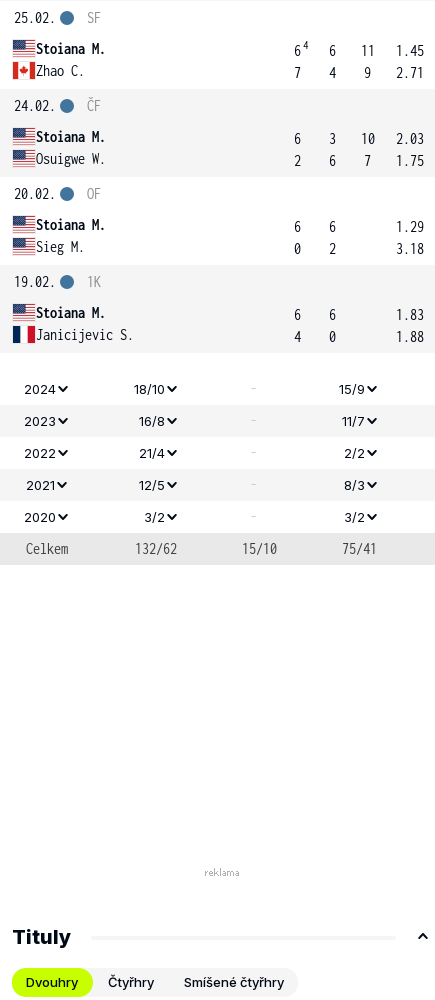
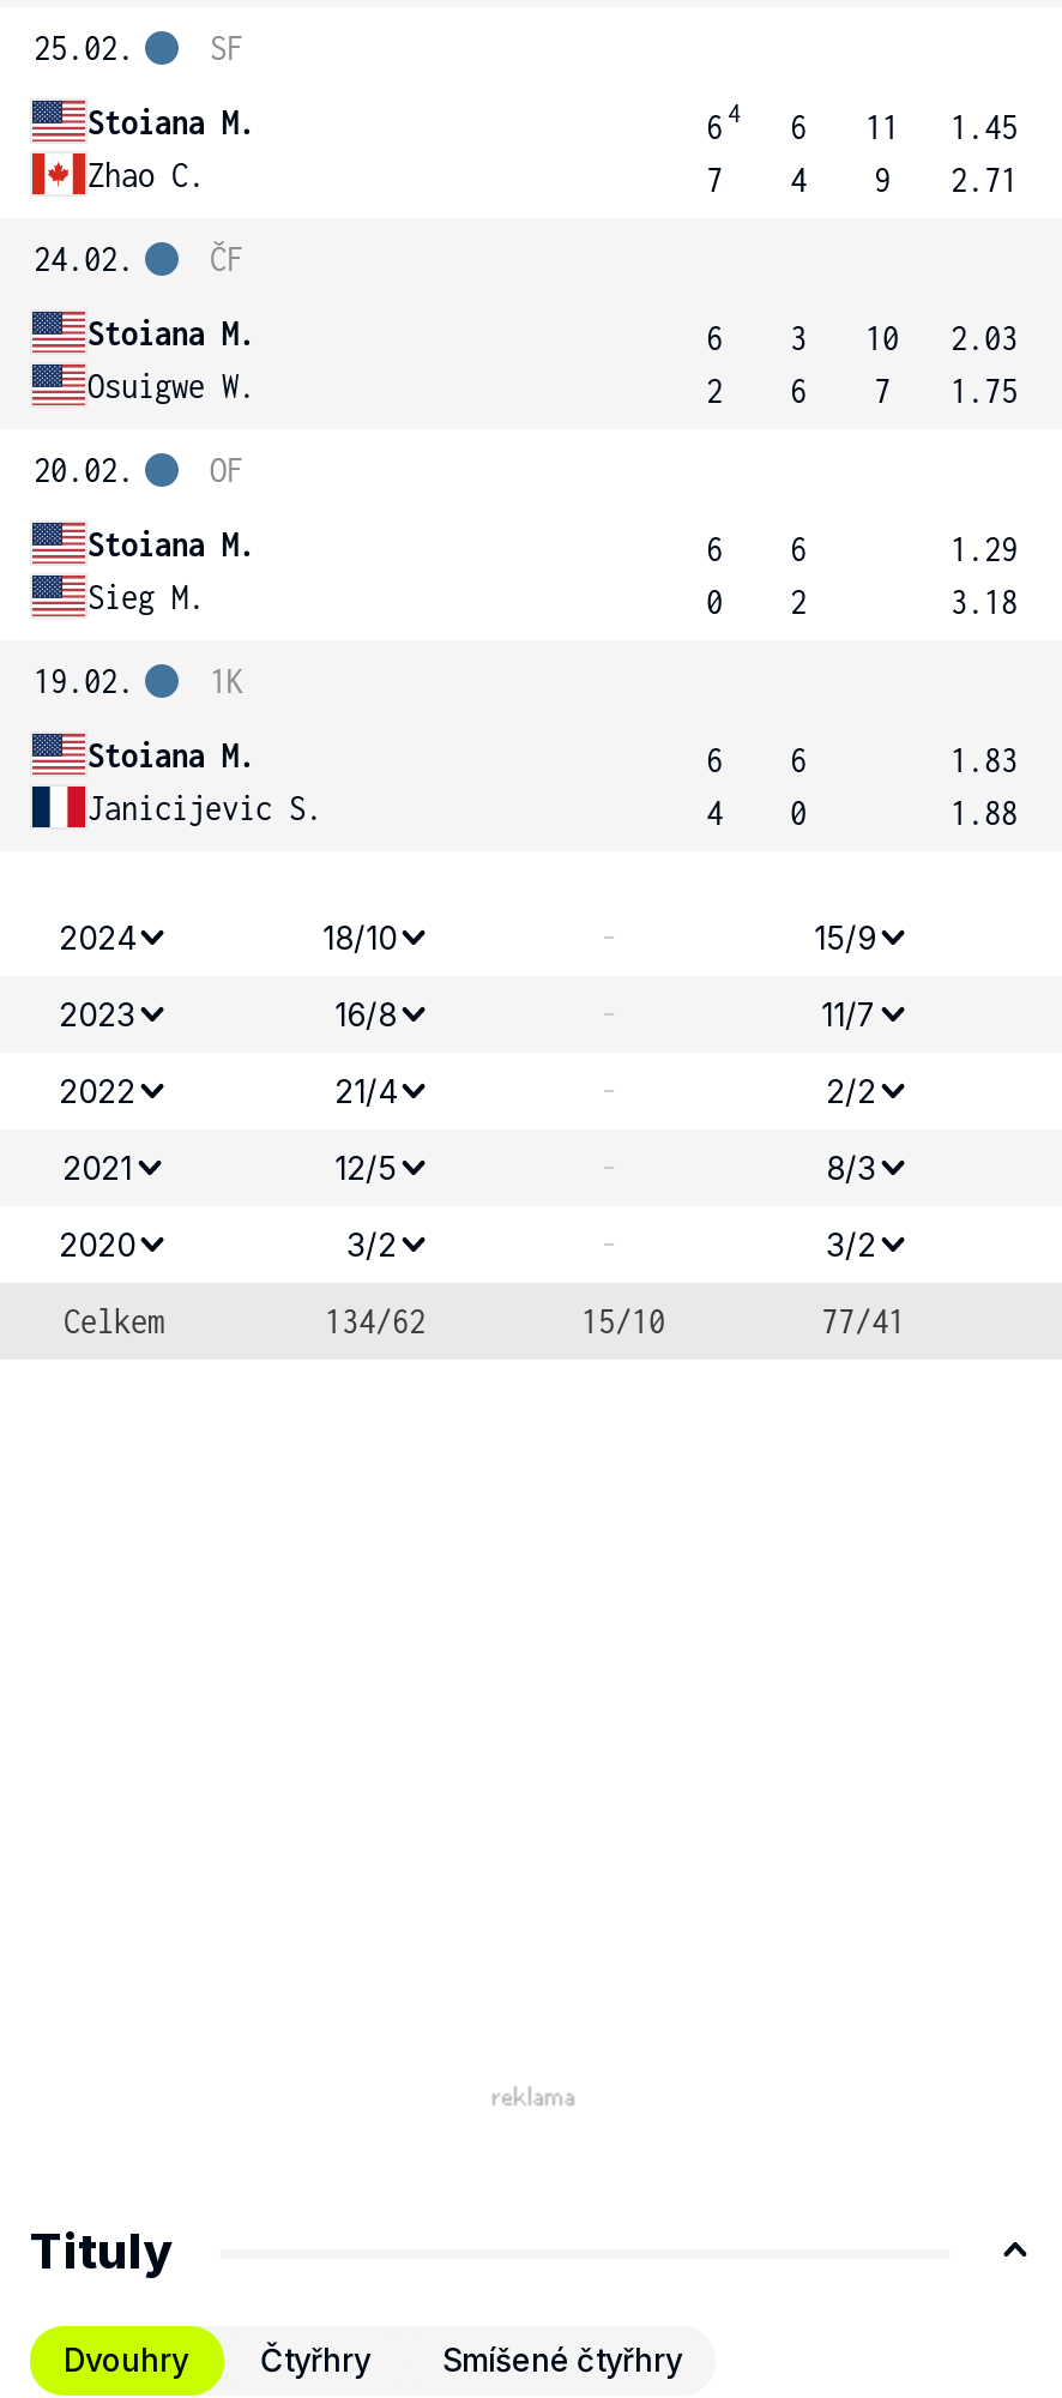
- 132/62
+ 134/62

- 75/41
+ 77/41
